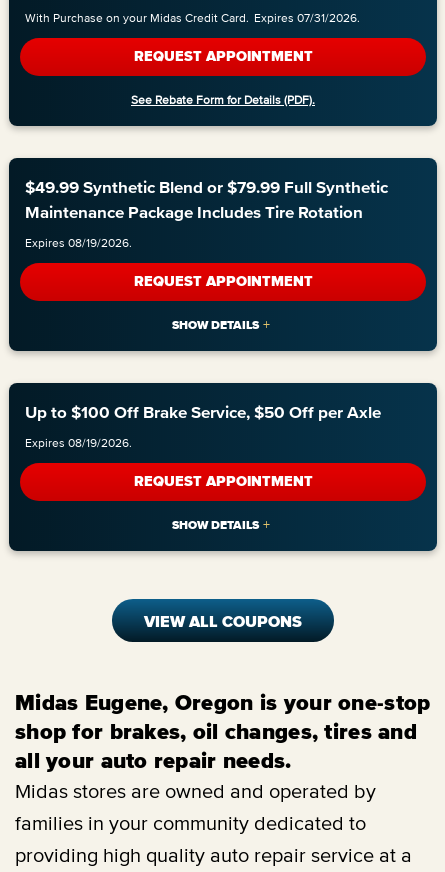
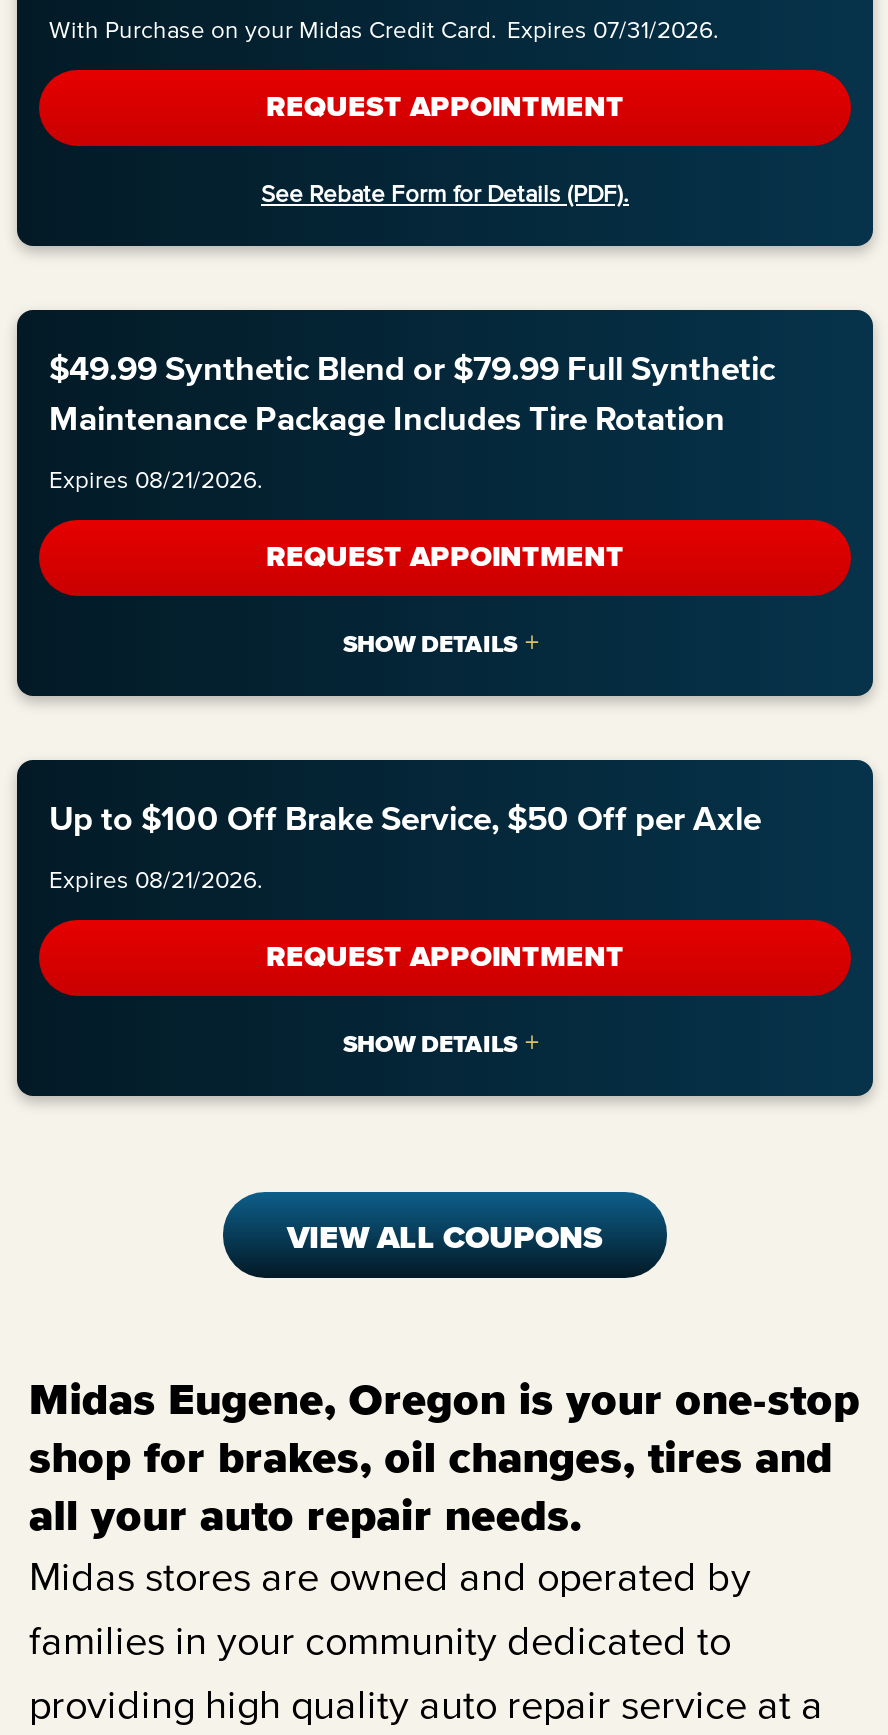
- Expires 08/19/2026.
+ Expires 08/21/2026.

- Expires 08/19/2026.
+ Expires 08/21/2026.
